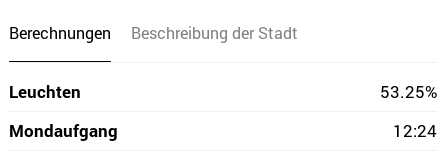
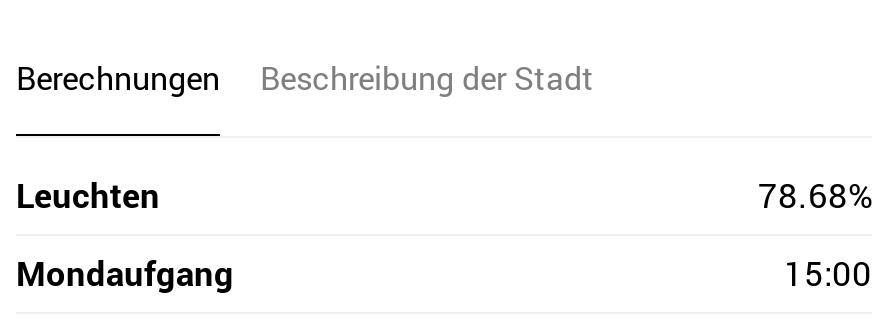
- 53.25%
+ 78.68%

- 12:24
+ 15:00
